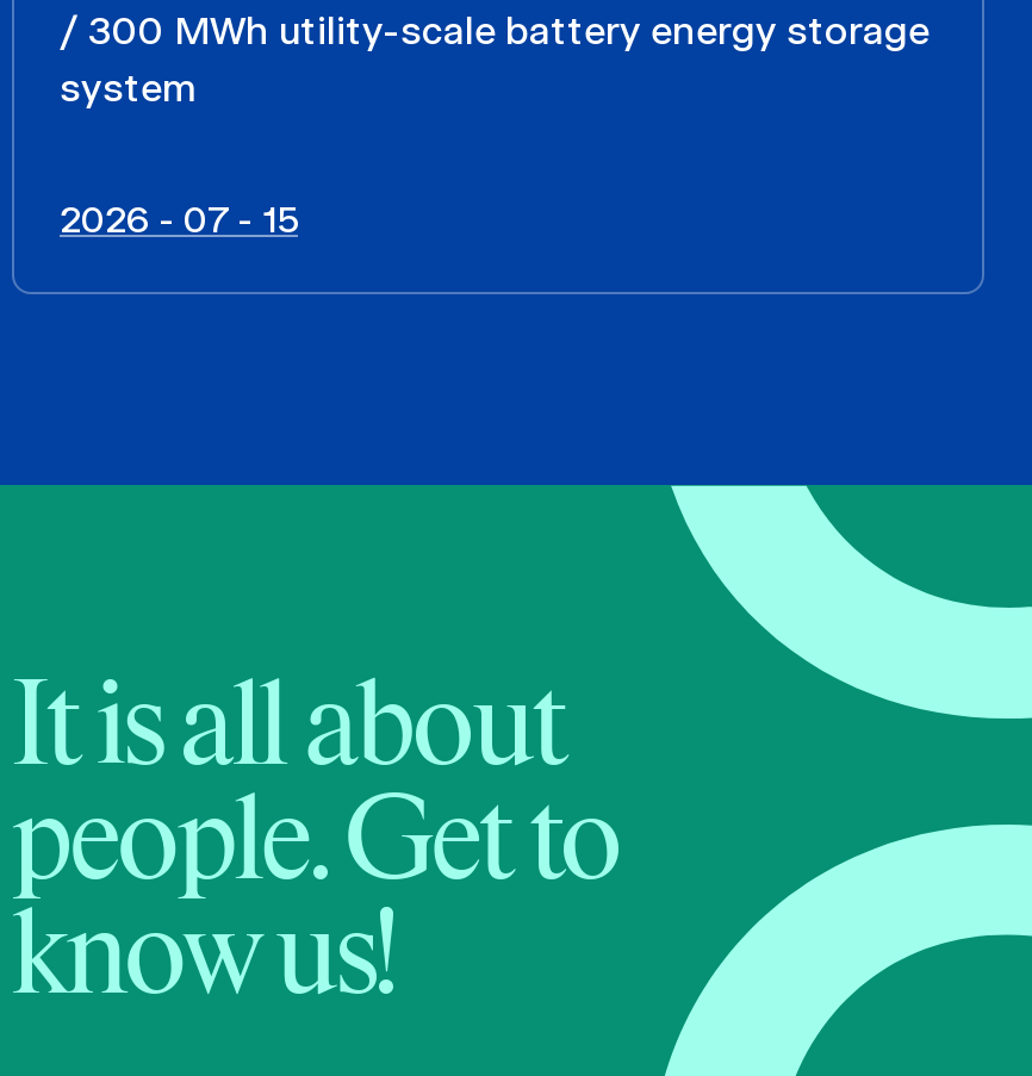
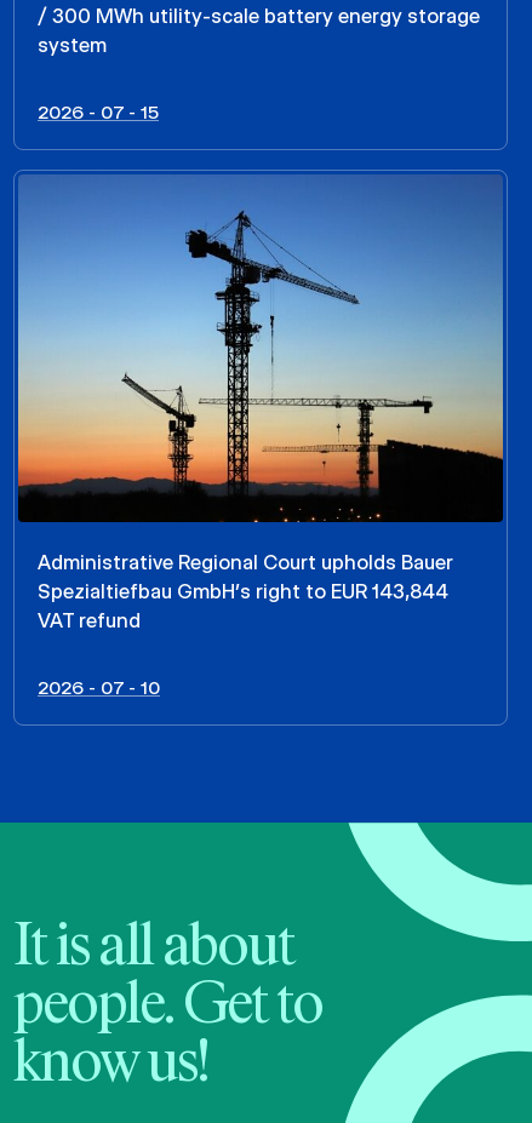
+ [image]
+ Administrative Regional Court upholds Bauer
+ Spezialtiefbau GmbH’s right to EUR 143,844
+ VAT refund
+ 2026 - 07 - 10
